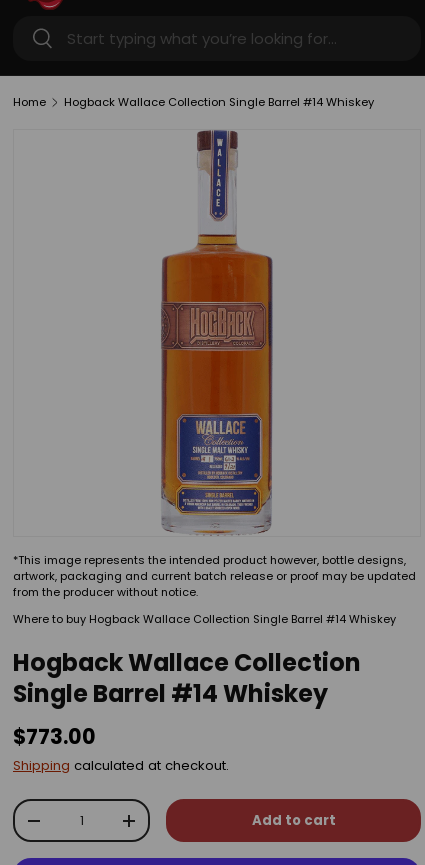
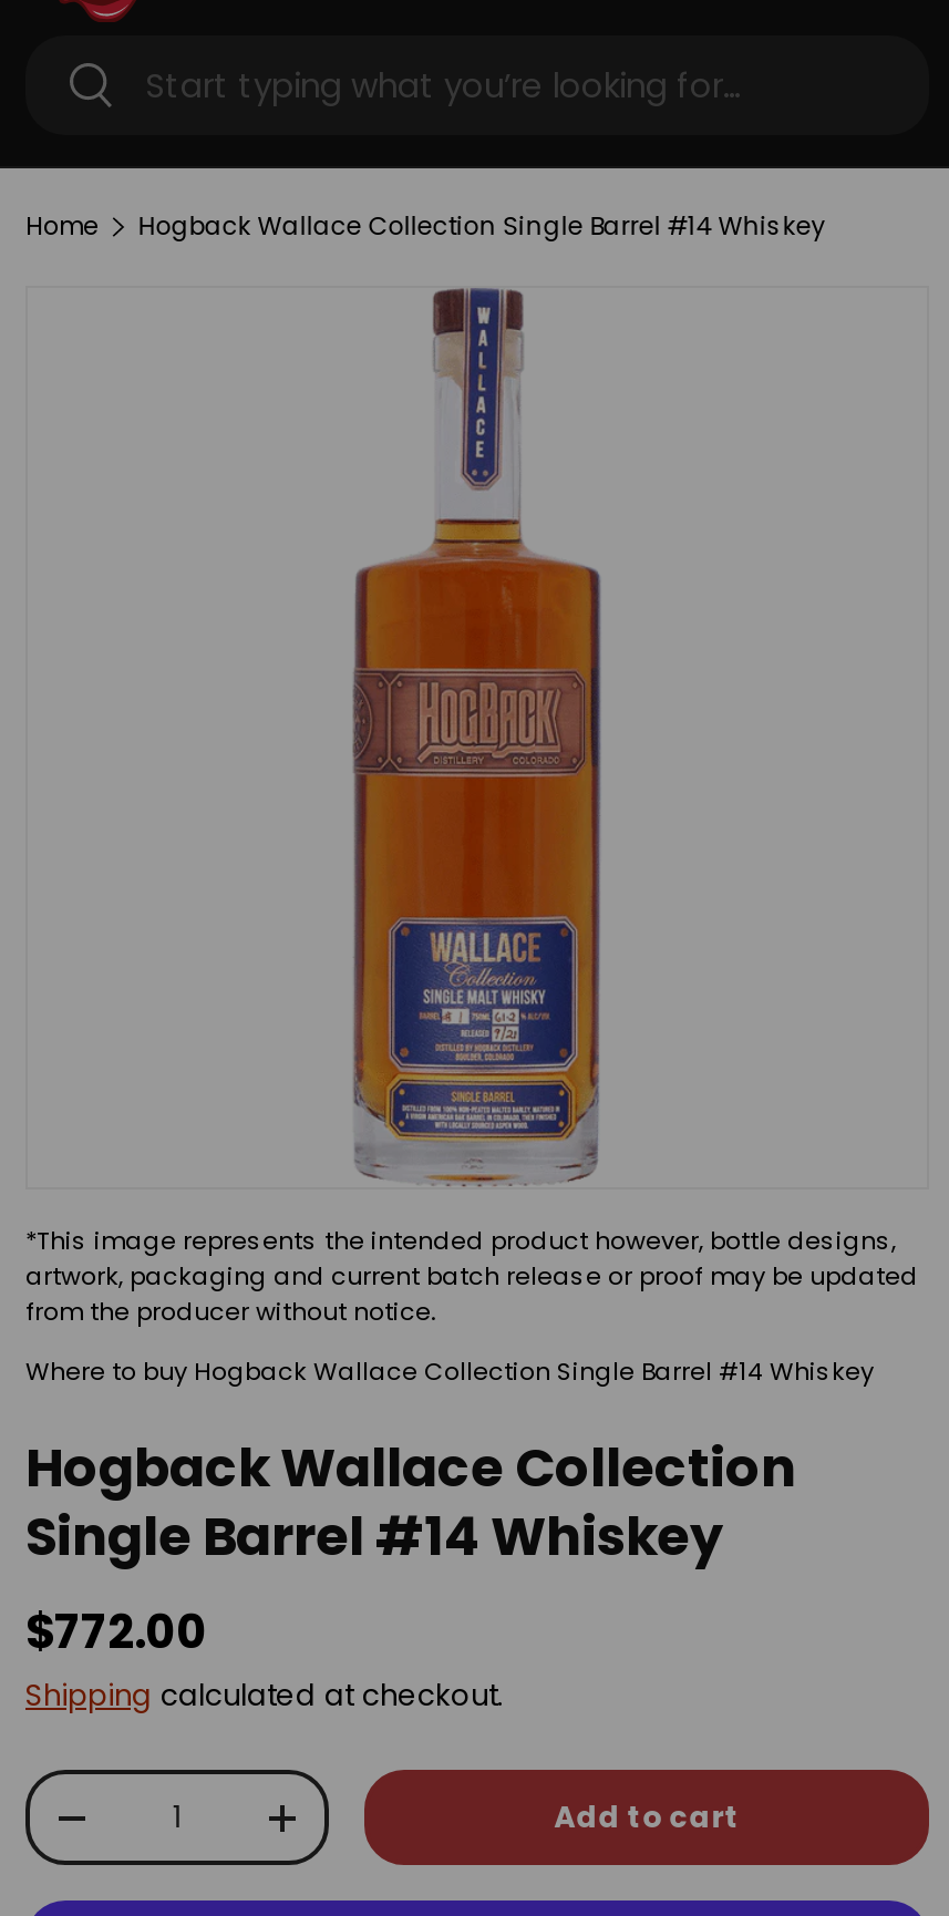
- $773.00
+ $772.00
